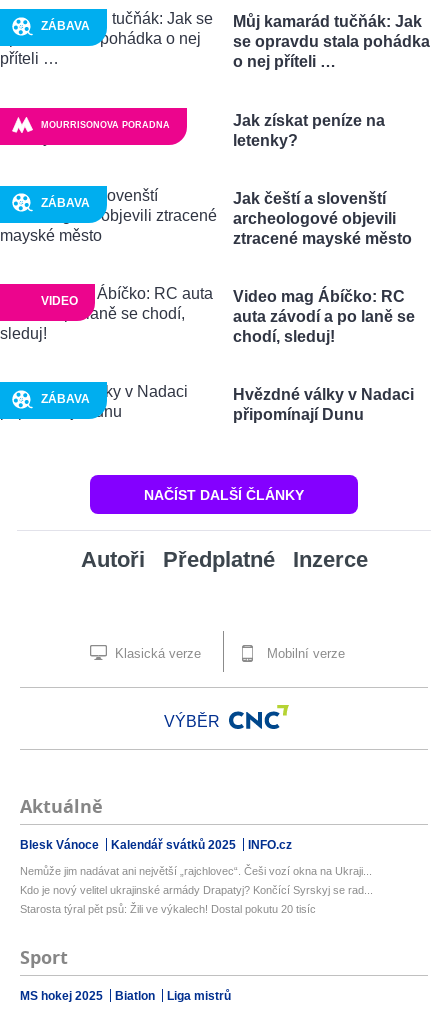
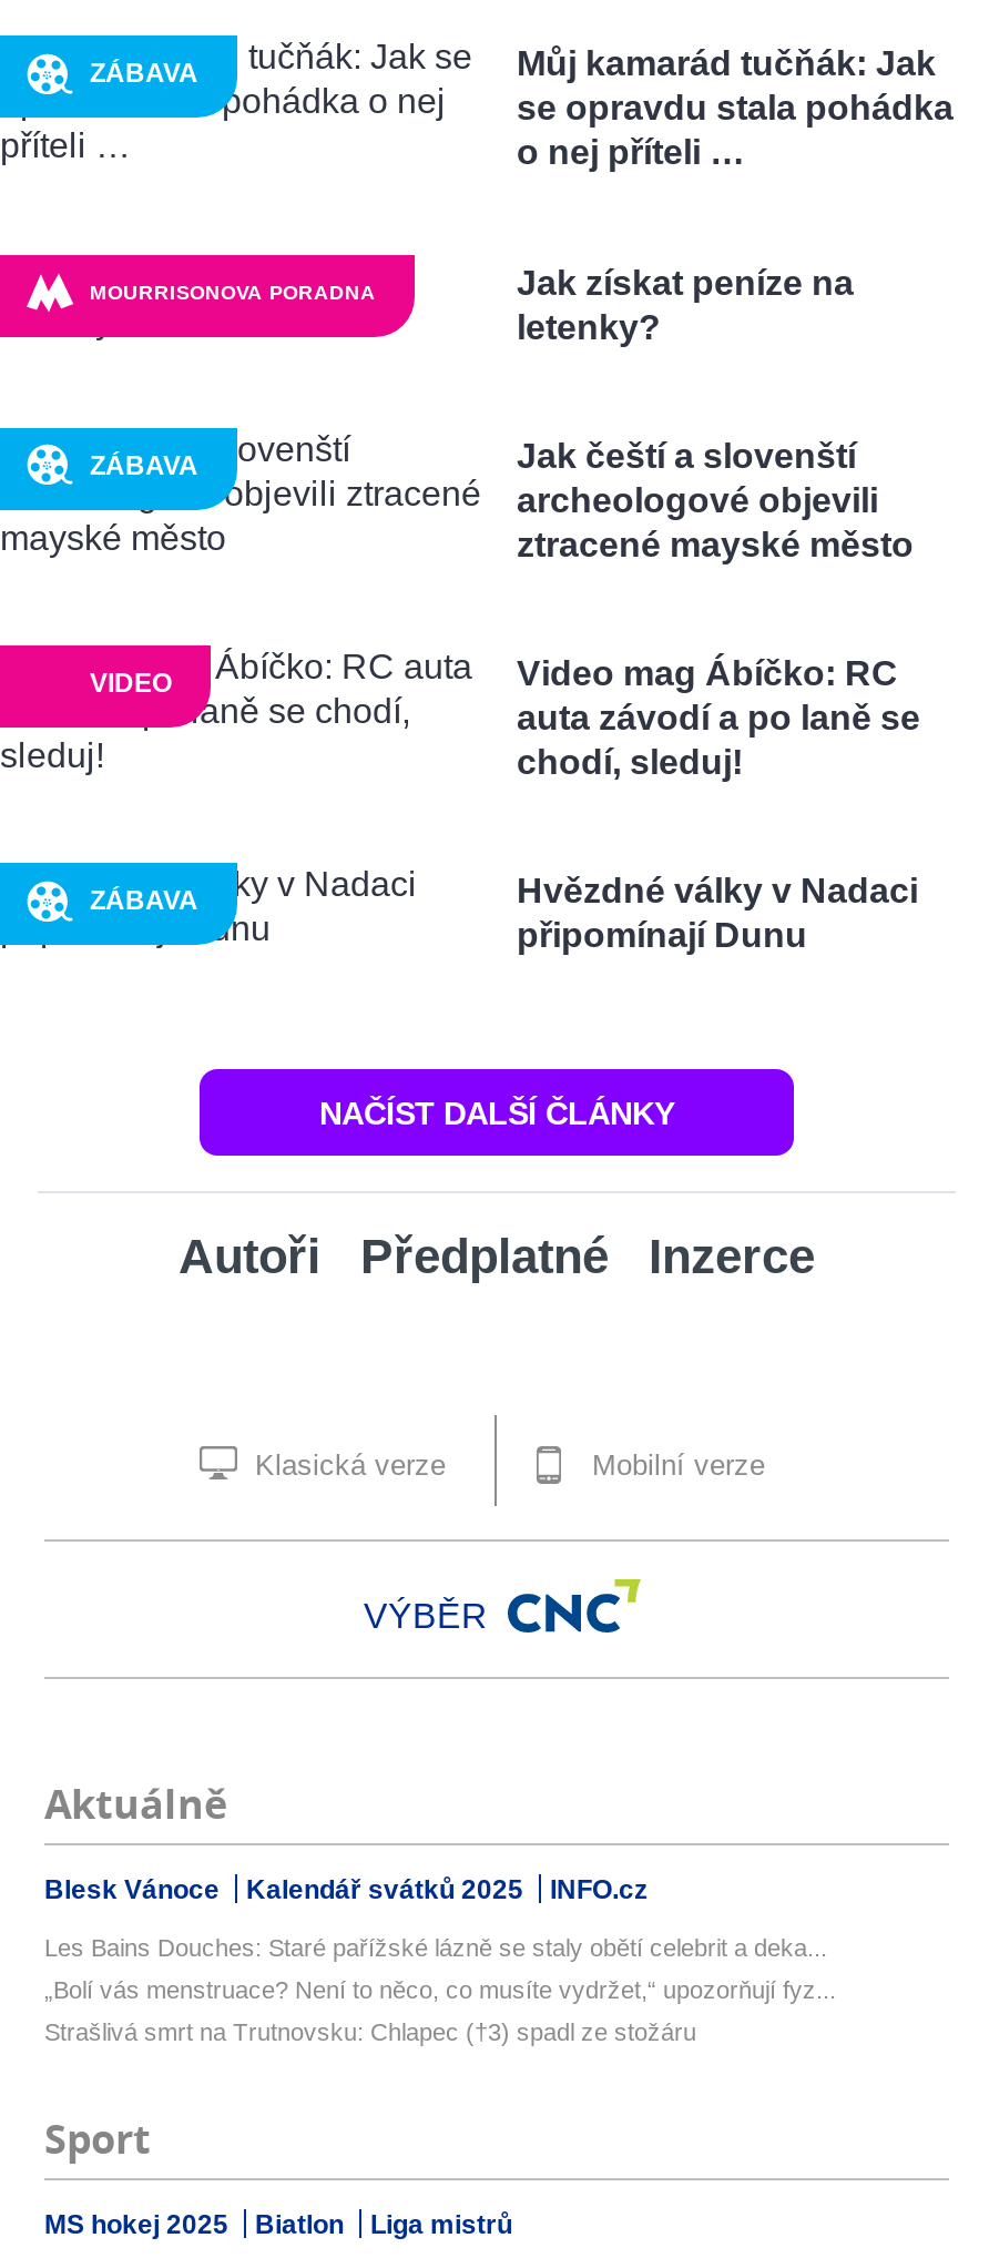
- Nemůže jim nadávat ani největší „rajchlovec“. Češi vozí okna na Ukraji...
+ Les Bains Douches: Staré pařížské lázně se staly obětí celebrit a deka...

- Kdo je nový velitel ukrajinské armády Drapatyj? Končící Syrskyj se rad...
+ „Bolí vás menstruace? Není to něco, co musíte vydržet,“ upozorňují fyz...

- Starosta týral pět psů: Žili ve výkalech! Dostal pokutu 20 tisíc
+ Strašlivá smrt na Trutnovsku: Chlapec (†3) spadl ze stožáru
